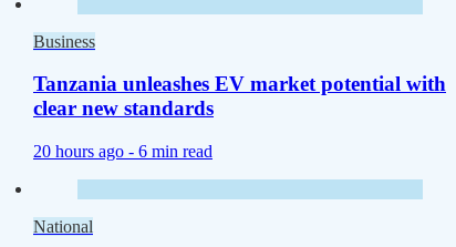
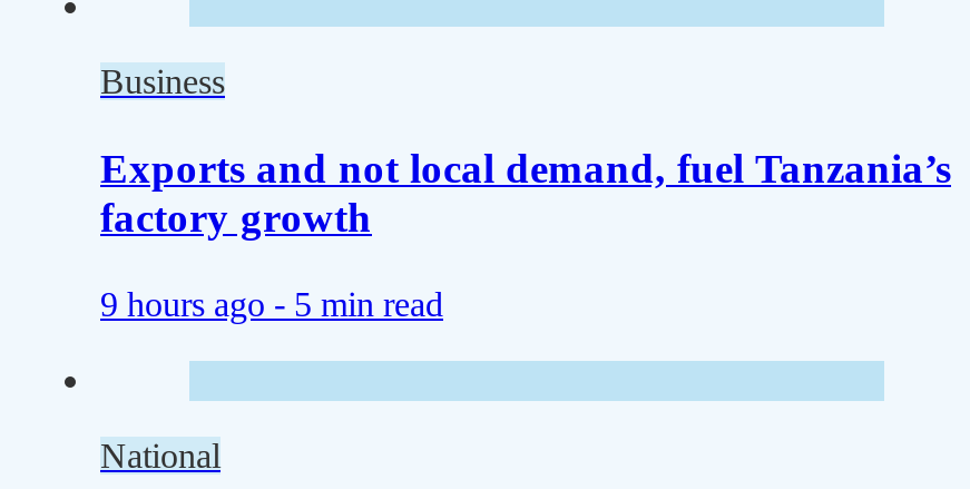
- Tanzania unleashes EV market potential with
- clear new standards
+ Exports and not local demand, fuel Tanzania’s
+ factory growth

- 20 hours ago - 6 min read
+ 9 hours ago - 5 min read
